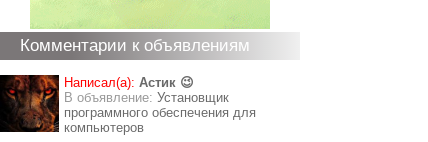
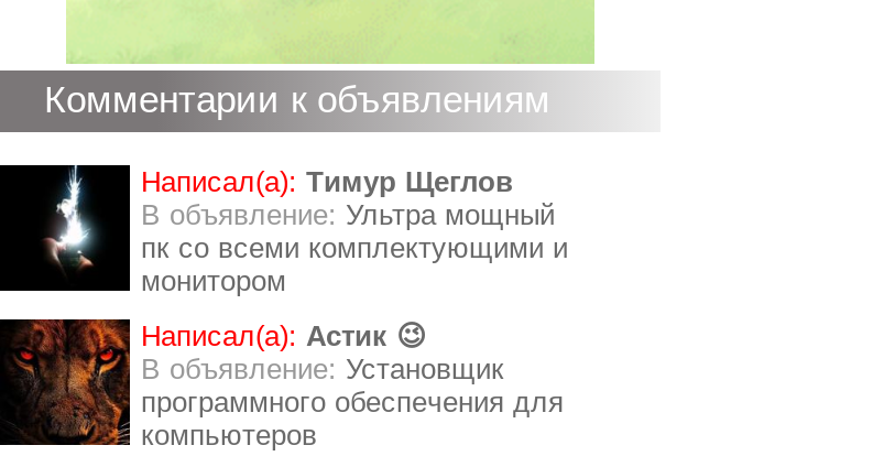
+ [image]
+ Написал(а): Тимур Щеглов
+ В объявление: Ультра мощный
+ пк со всеми комплектующими и
+ монитором
